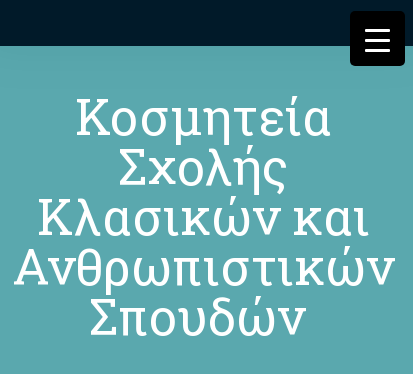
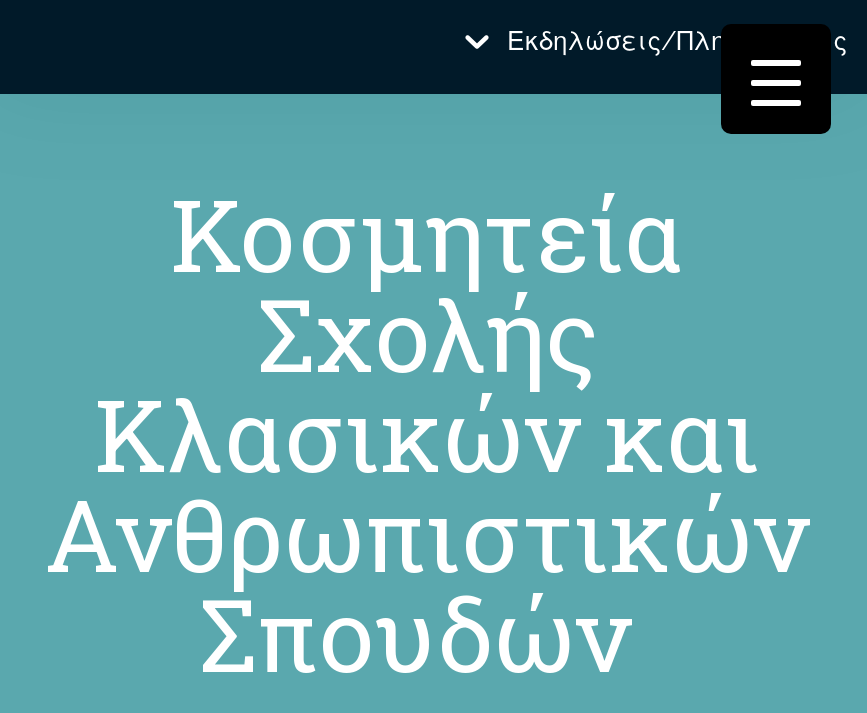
+ Εκδηλώσεις/Πληροφορίες
